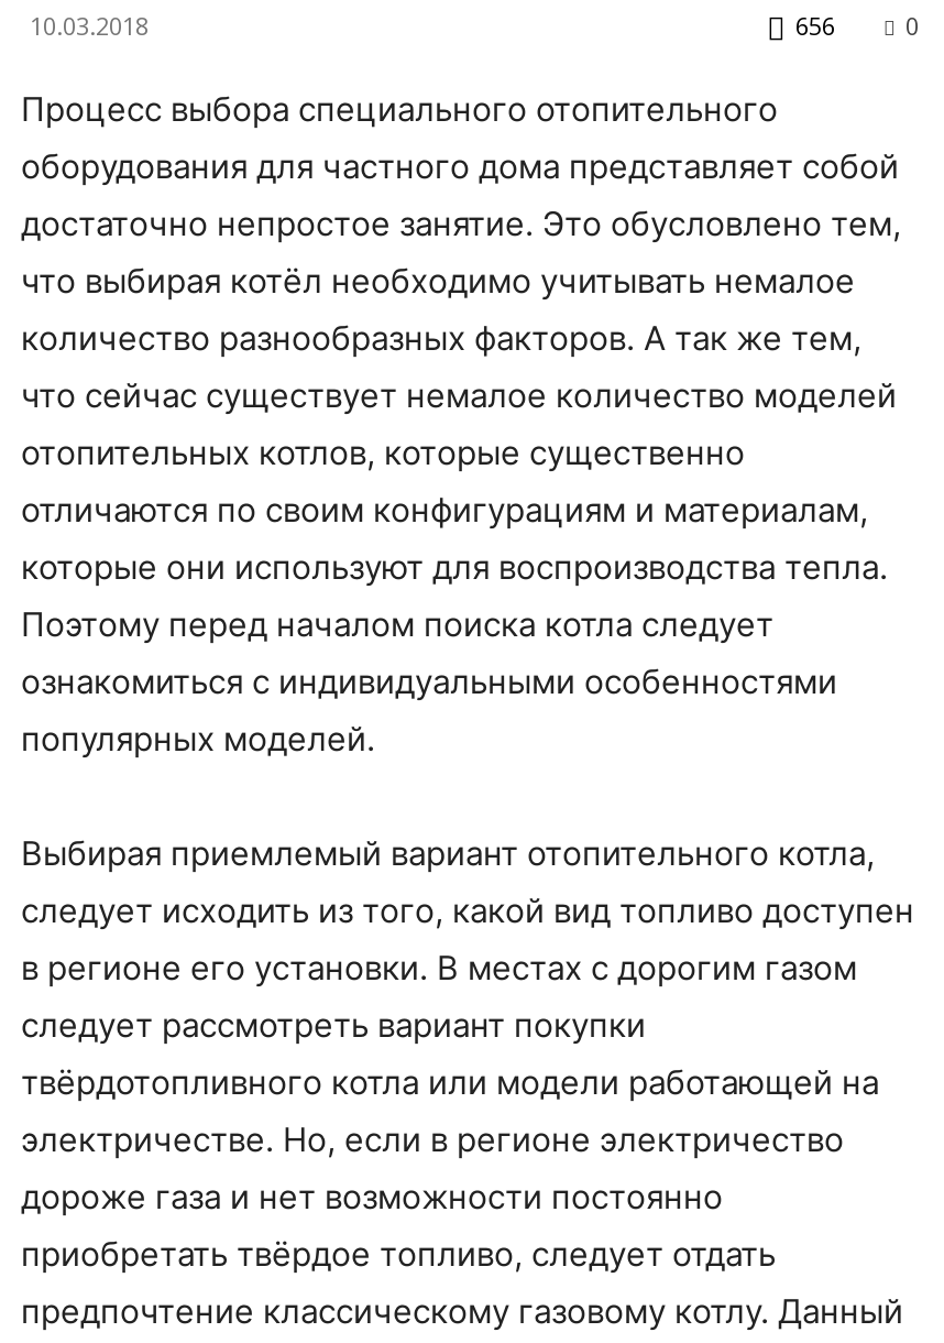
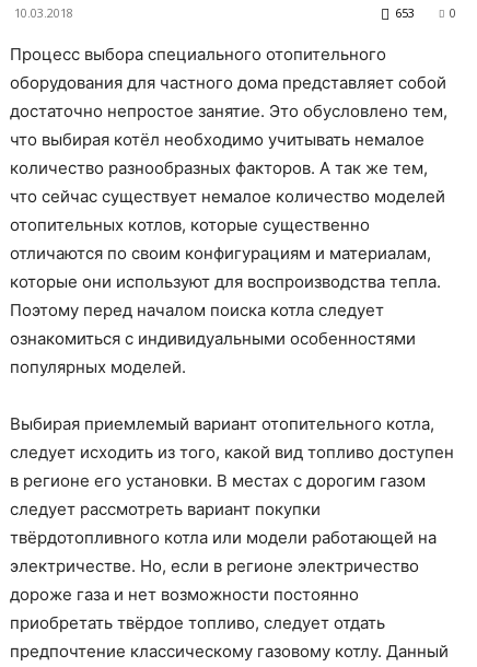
- 656
+ 653
